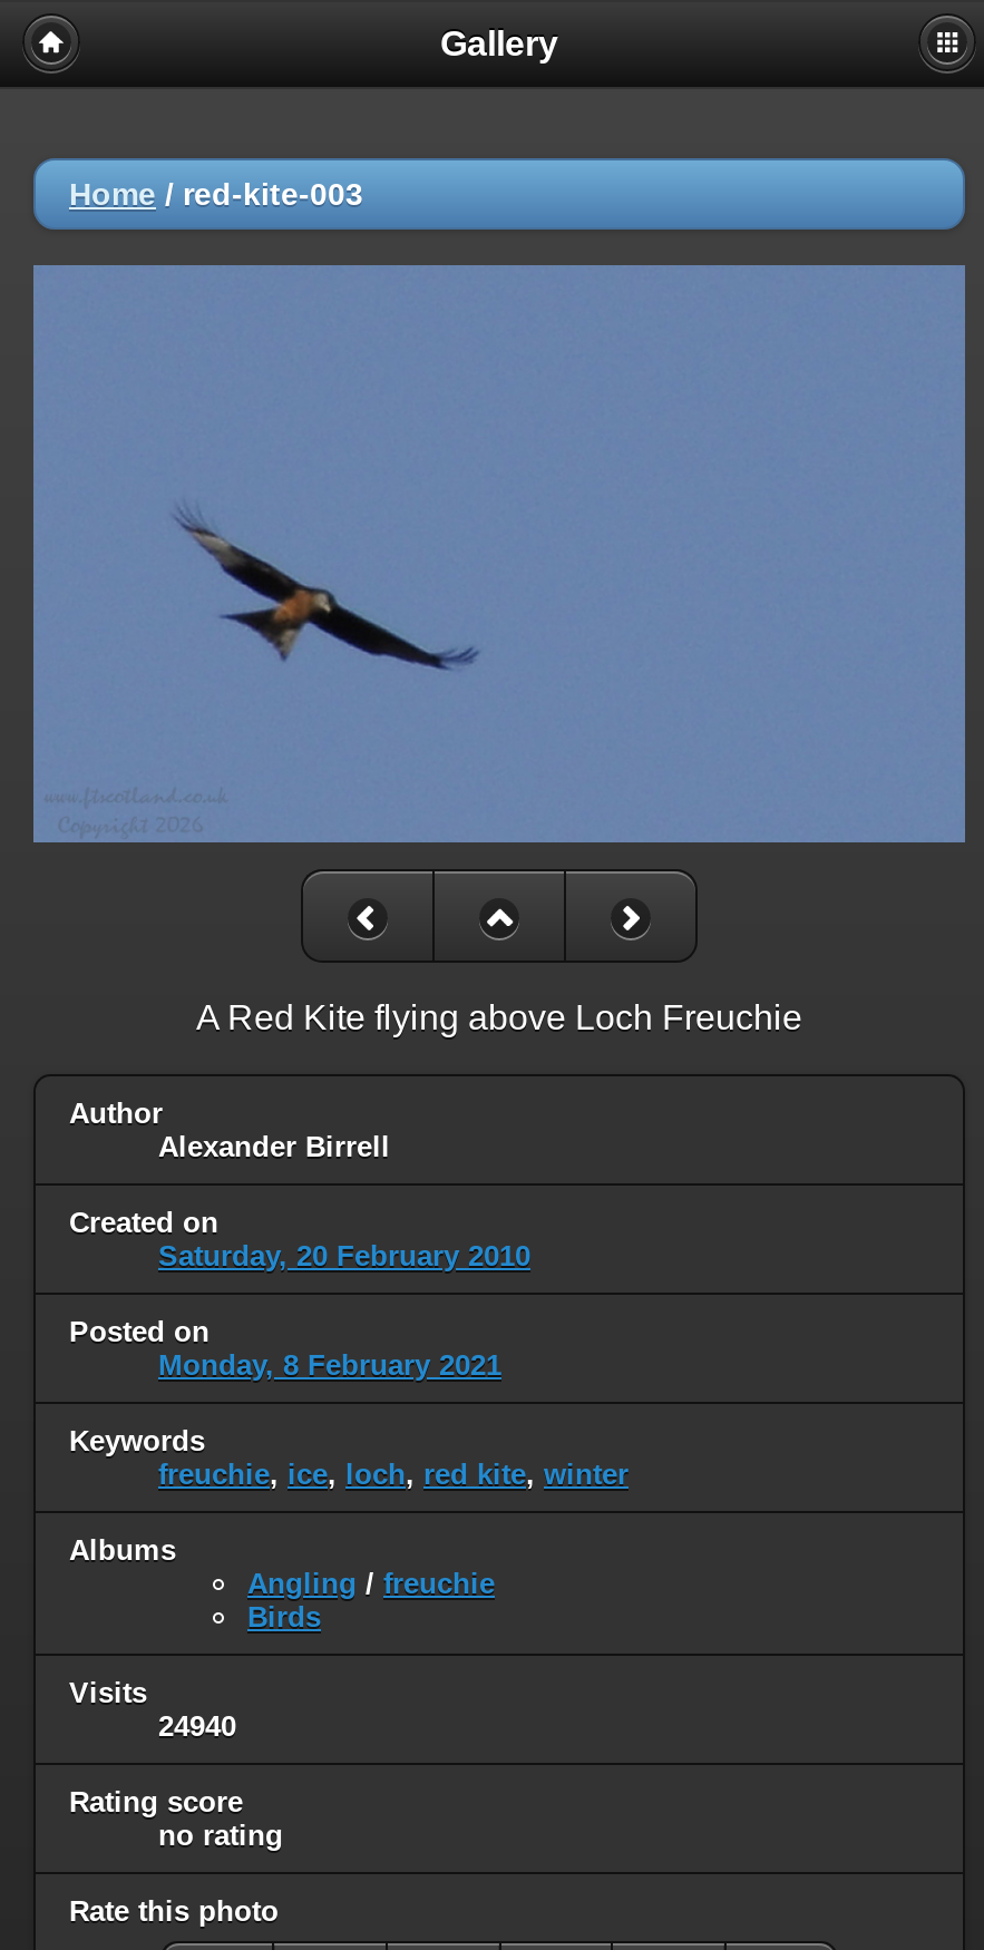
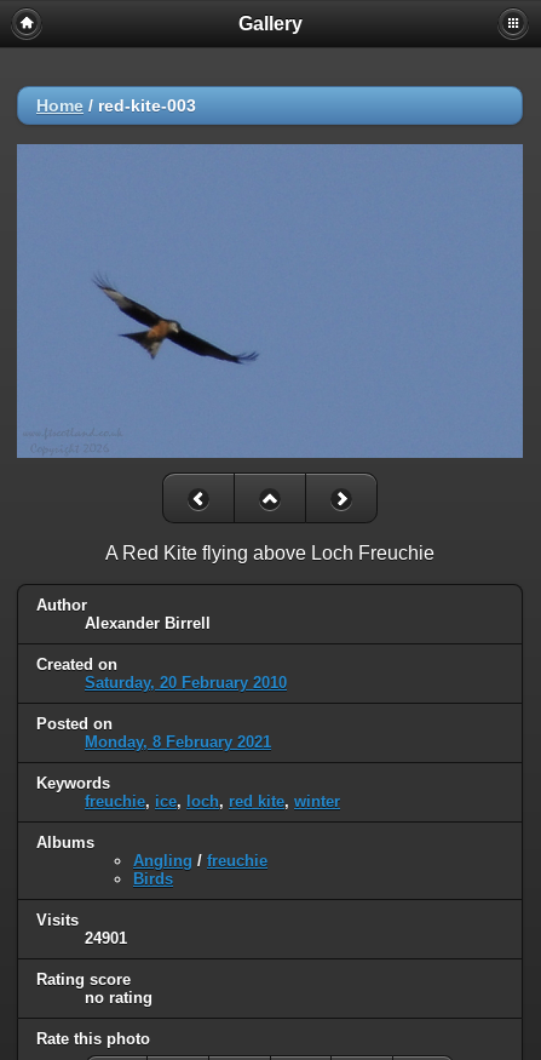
- 24940
+ 24901
